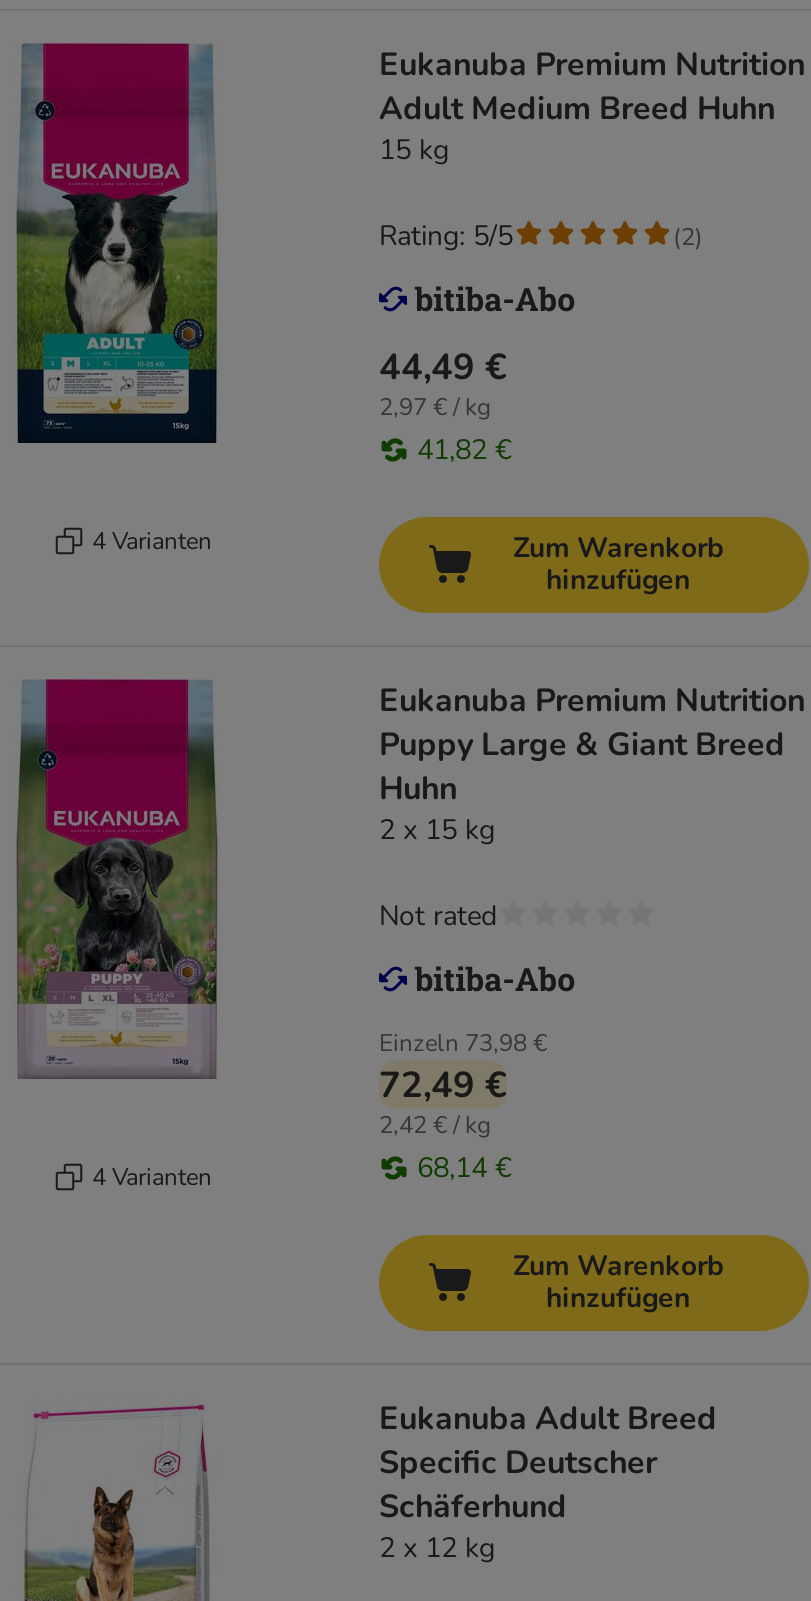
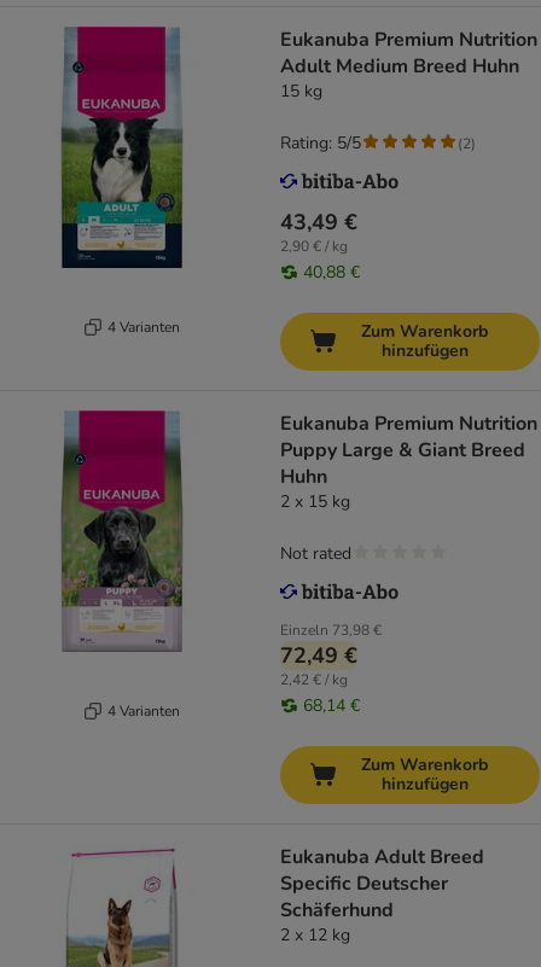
- 44,49 €
+ 43,49 €

- 2,97 € / kg
+ 2,90 € / kg

- 41,82 €
+ 40,88 €
